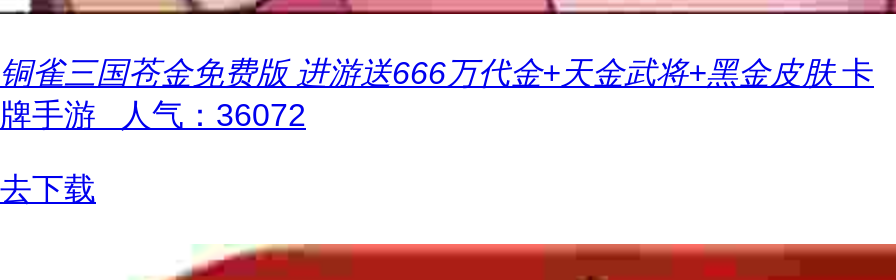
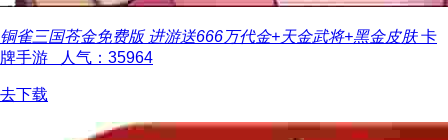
- 牌手游 人气：36072
+ 牌手游 人气：35964
